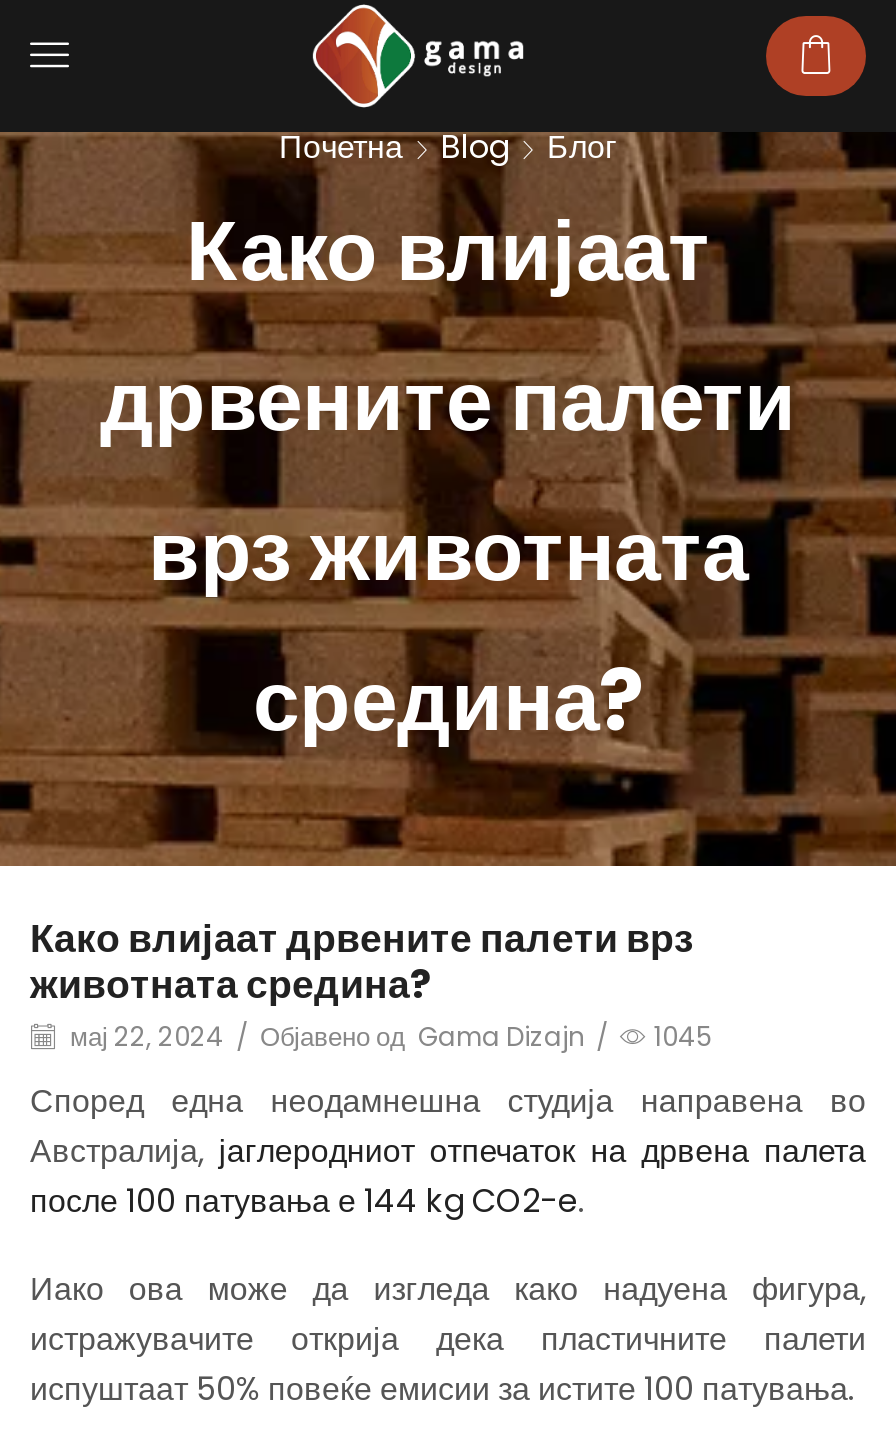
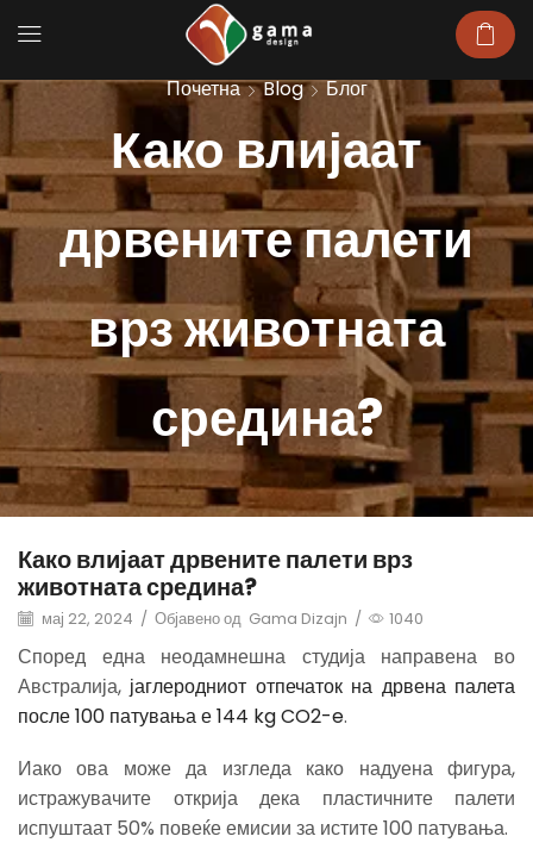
- мај 22, 2024 / Објавено од Gama Dizajn / 1045
+ мај 22, 2024 / Објавено од Gama Dizajn / 1040
